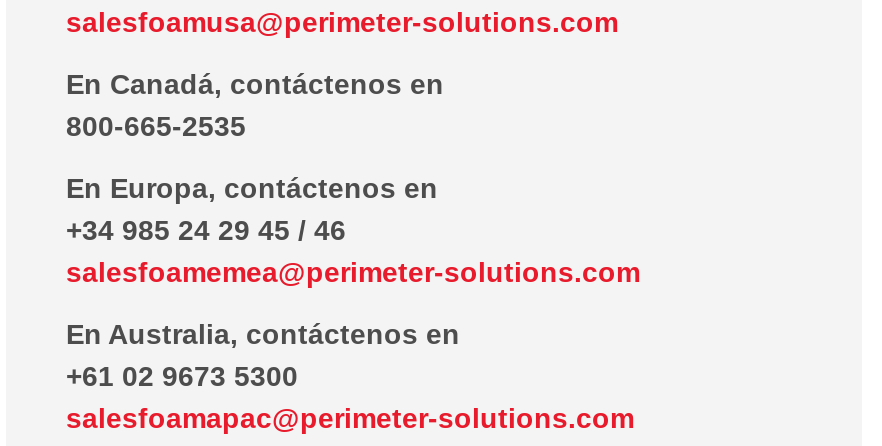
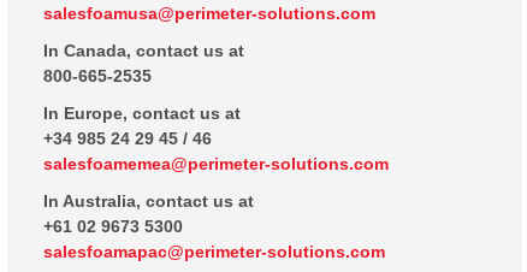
- En Canadá, contáctenos en
+ In Canada, contact us at

- En Europa, contáctenos en
+ In Europe, contact us at

- En Australia, contáctenos en
+ In Australia, contact us at
